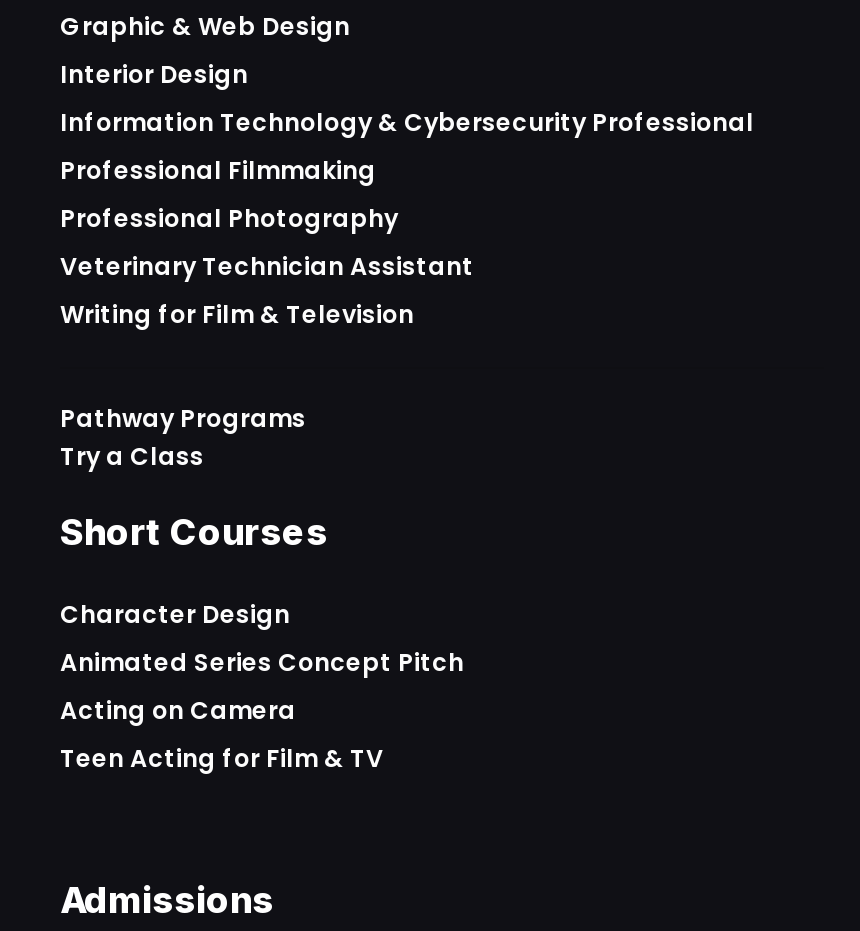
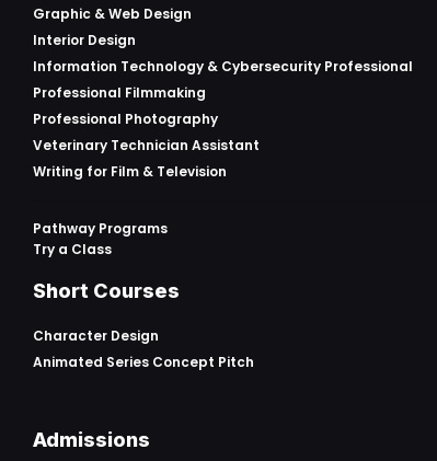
- Acting on Camera
- Teen Acting for Film & TV
